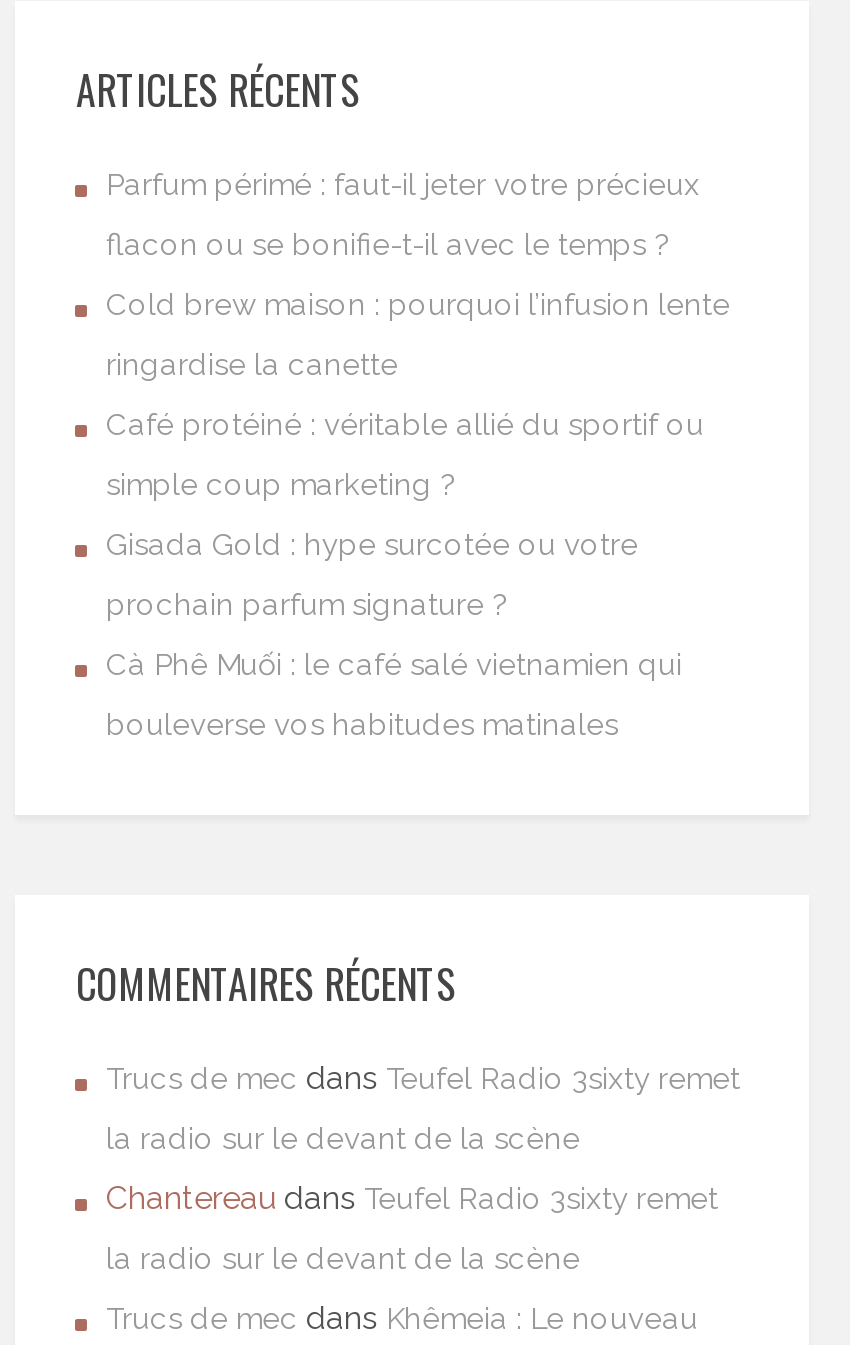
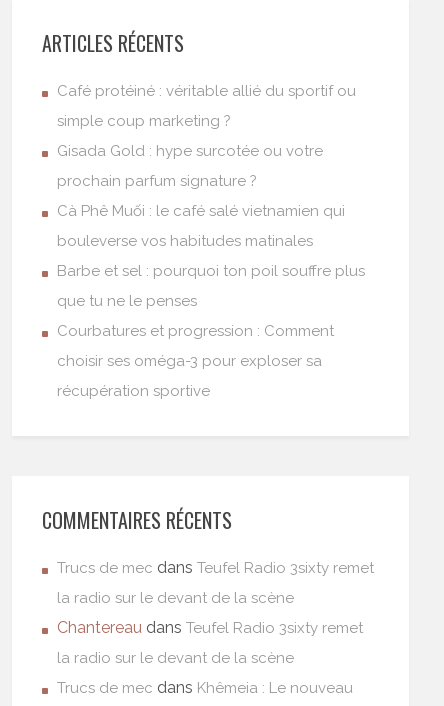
- Parfum périmé : faut-il jeter votre précieux
- flacon ou se bonifie-t-il avec le temps ?
- Cold brew maison : pourquoi l’infusion lente
- ringardise la canette

moved up: Café protéiné : véritable allié du sportif ou | simple coup marketing ? | Gisada Gold : hype surcotée ou votre | prochain parfum signature ? | Cà Phê Muối : le café salé vietnamien qui | bouleverse vos habitudes matinales

+ Barbe et sel : pourquoi ton poil souffre plus
+ que tu ne le penses
+ Courbatures et progression : Comment
+ choisir ses oméga-3 pour exploser sa
+ récupération sportive
